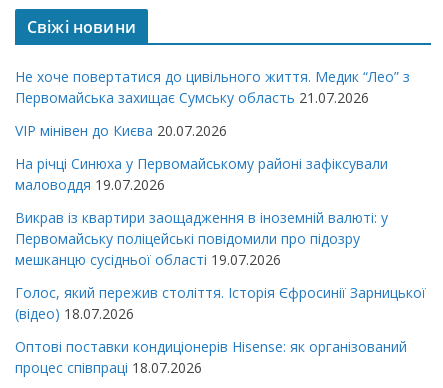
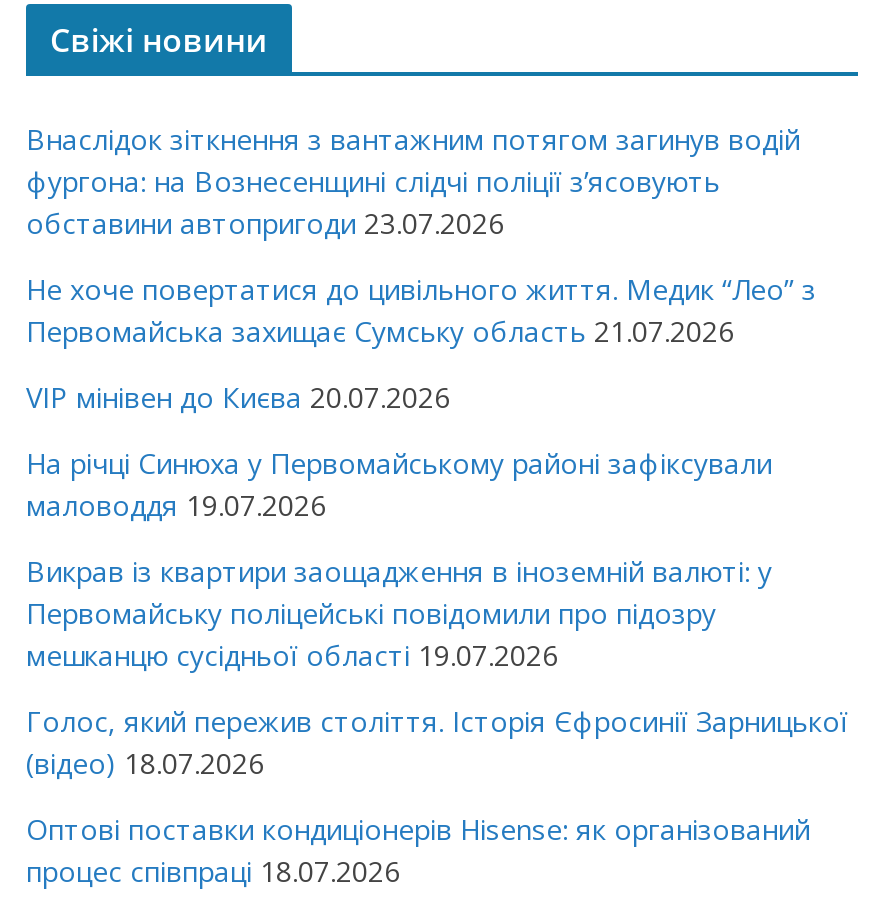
+ Внаслідок зіткнення з вантажним потягом загинув водій
+ фургона: на Вознесенщині слідчі поліції з’ясовують
+ обставини автопригоди 23.07.2026
